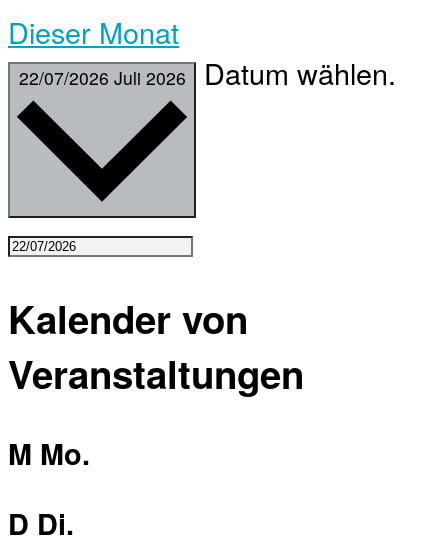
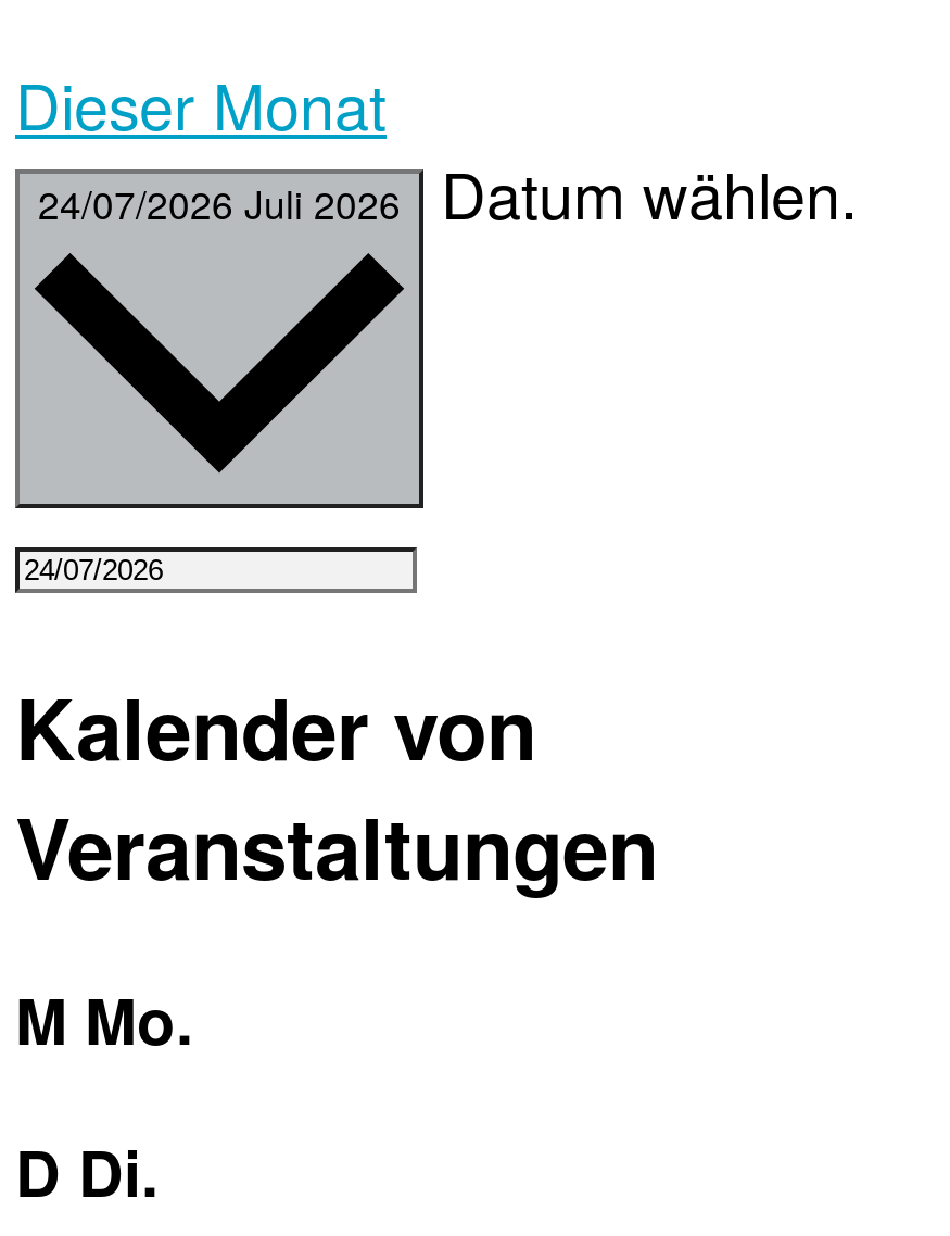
- 22/07/2026 Juli 2026 Datum wählen.
+ 24/07/2026 Juli 2026 Datum wählen.
